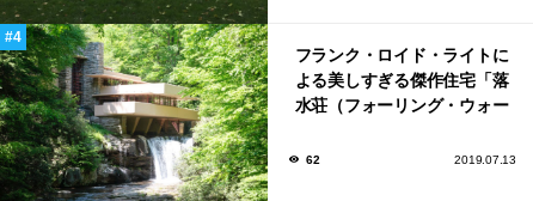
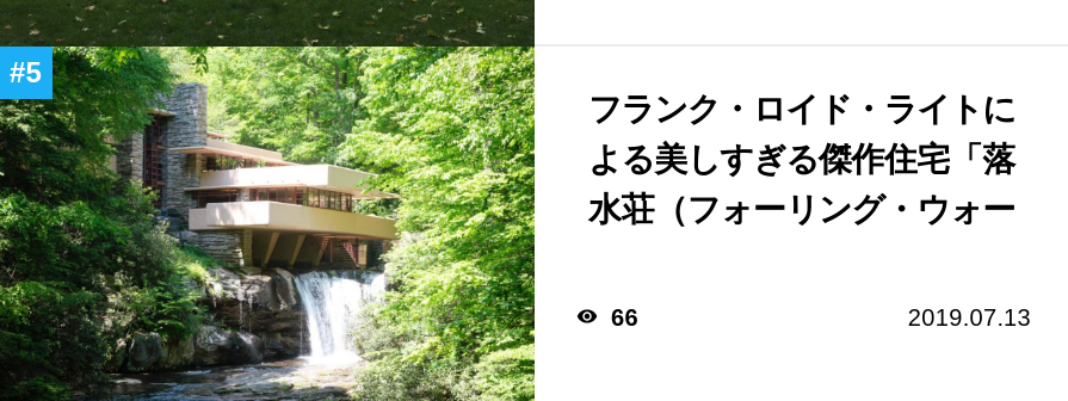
- 62
+ 66
